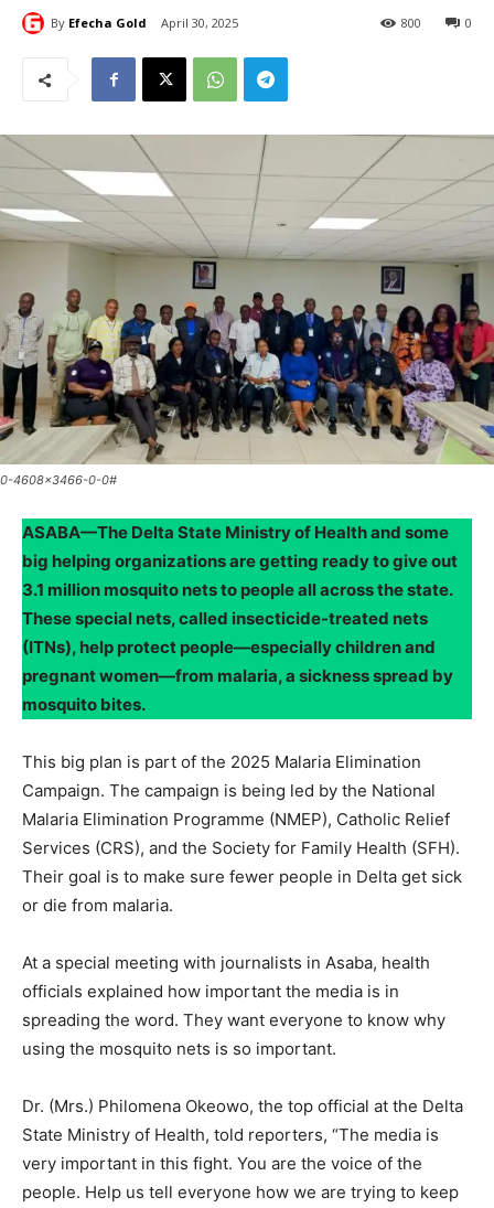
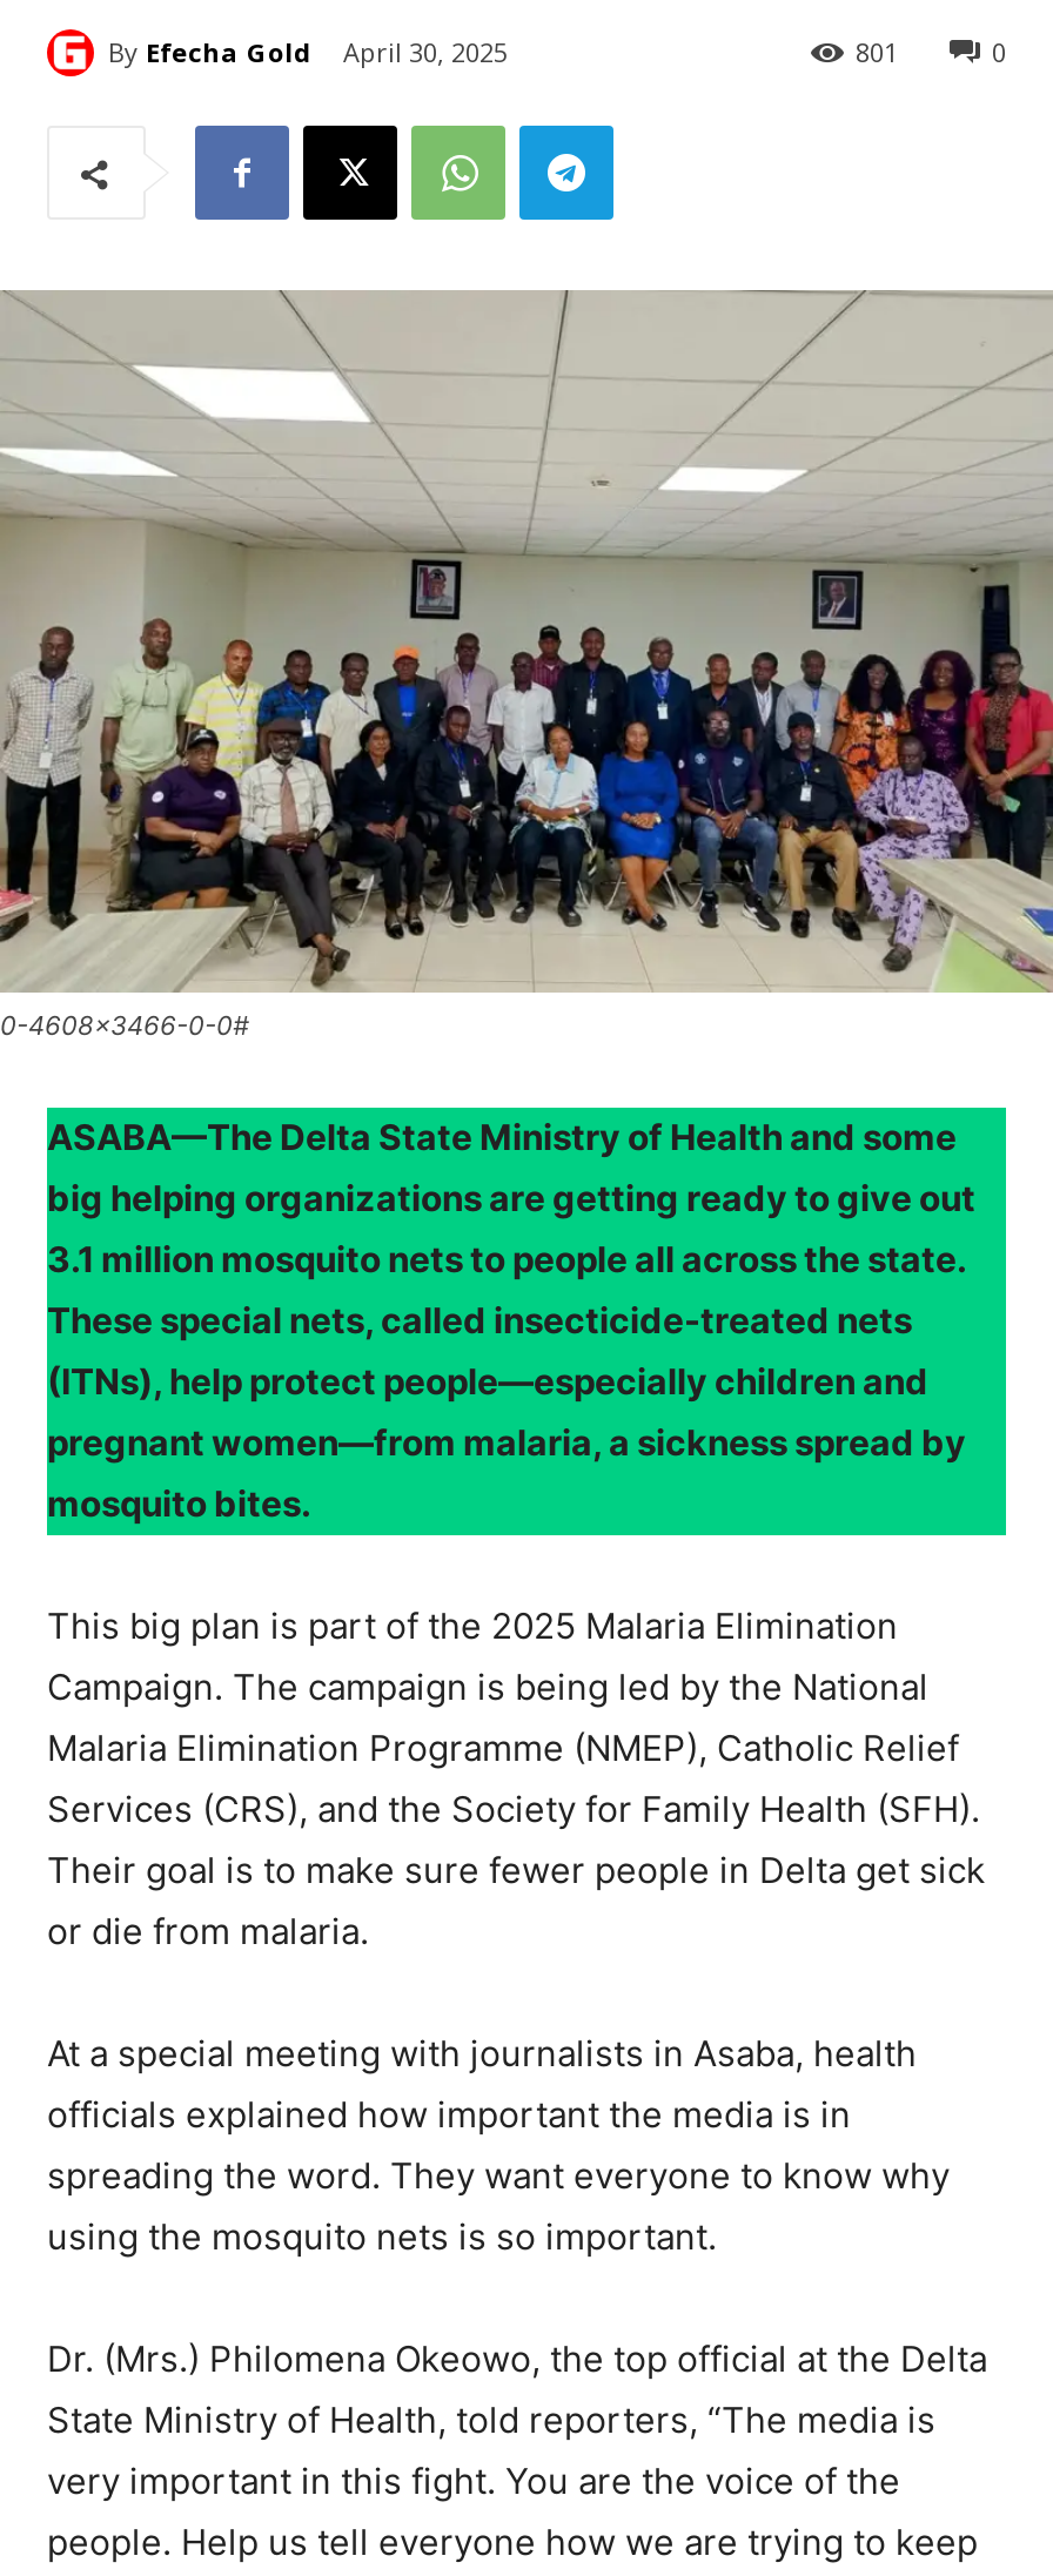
- 800
+ 801
